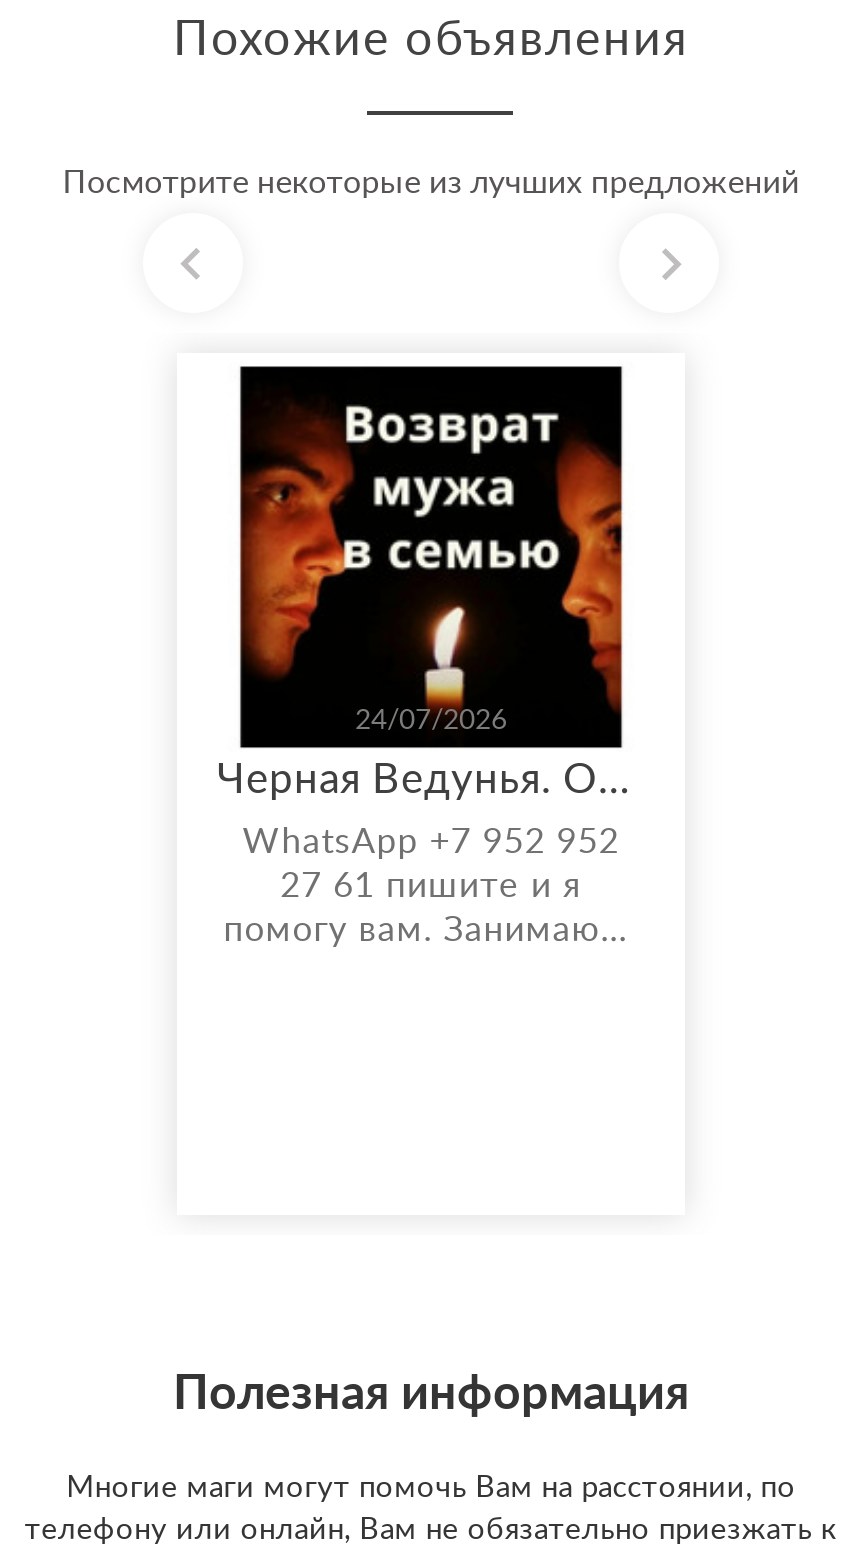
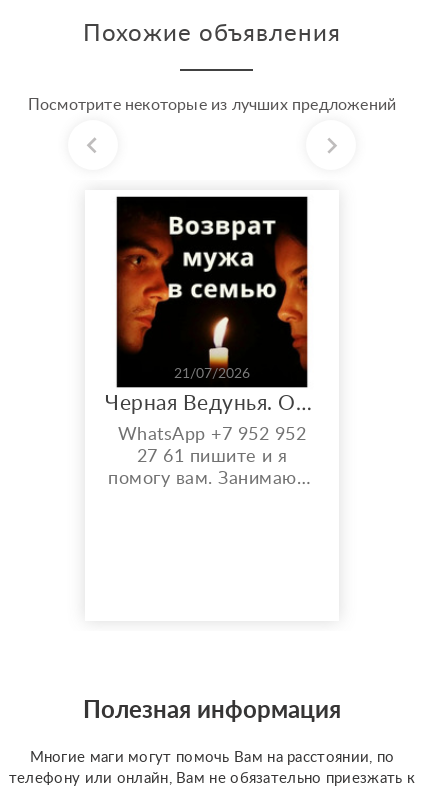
- 24/07/2026
+ 21/07/2026
